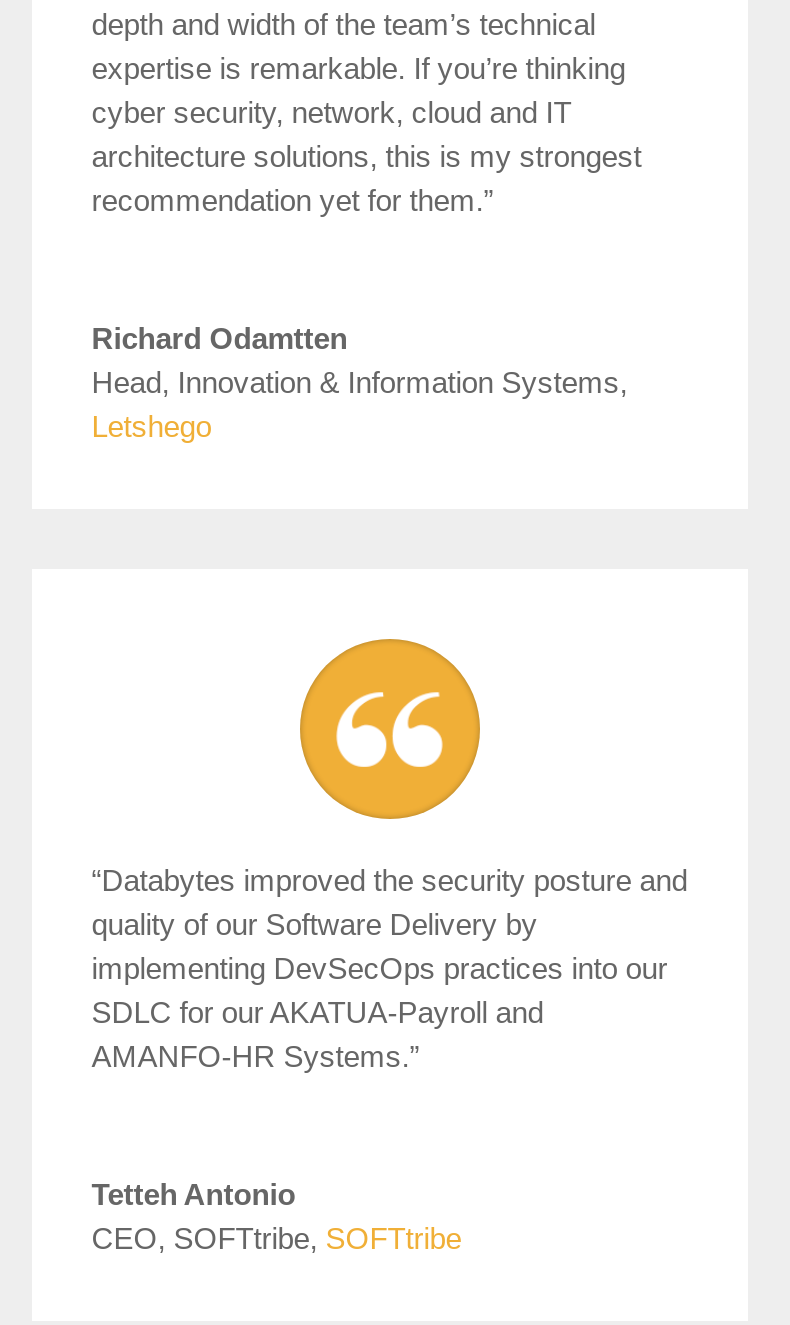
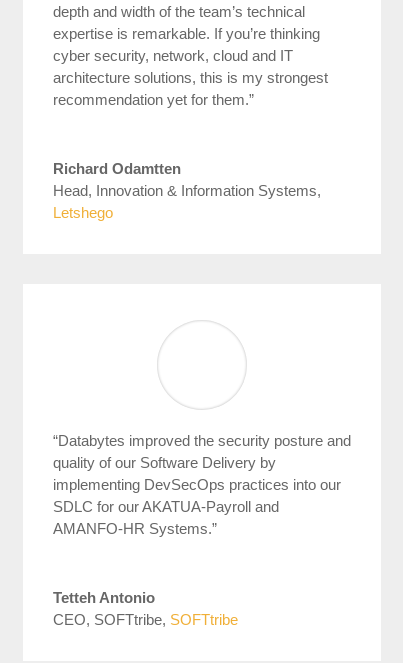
- [image]
